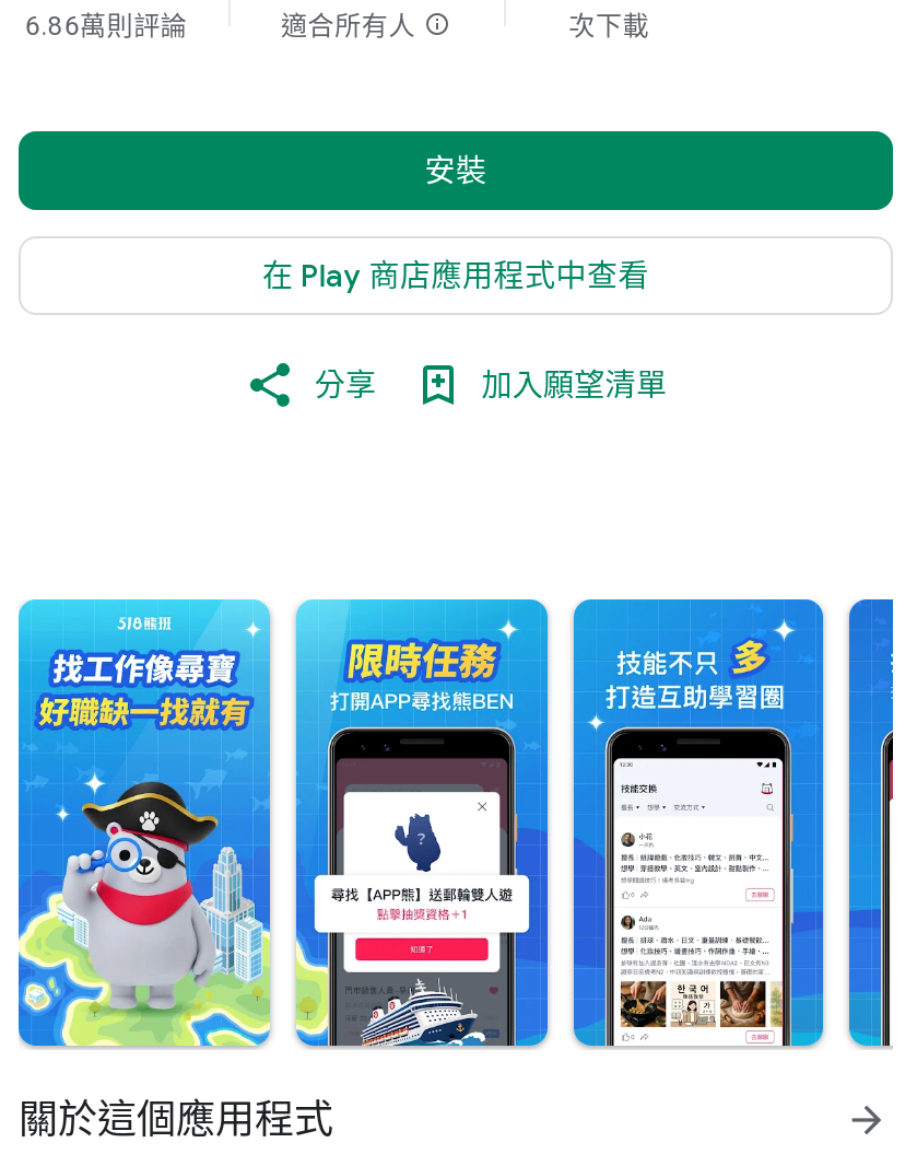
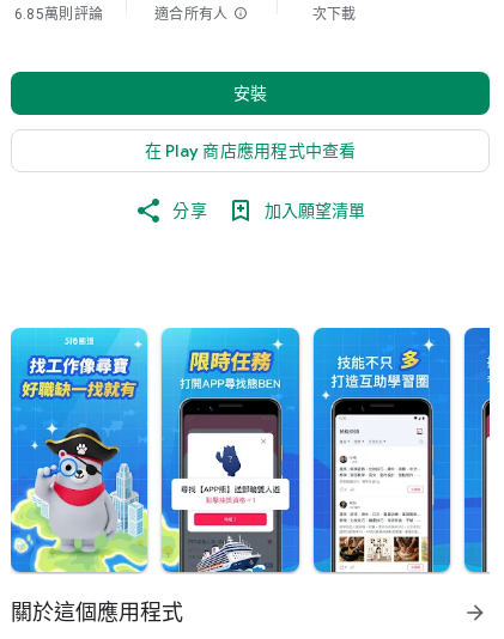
- 6.86萬則評論
+ 6.85萬則評論
